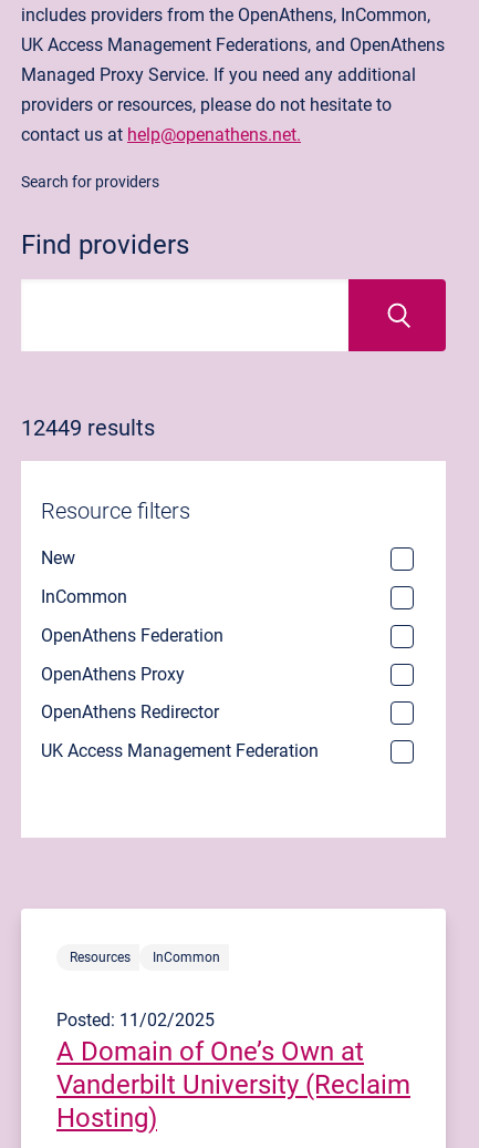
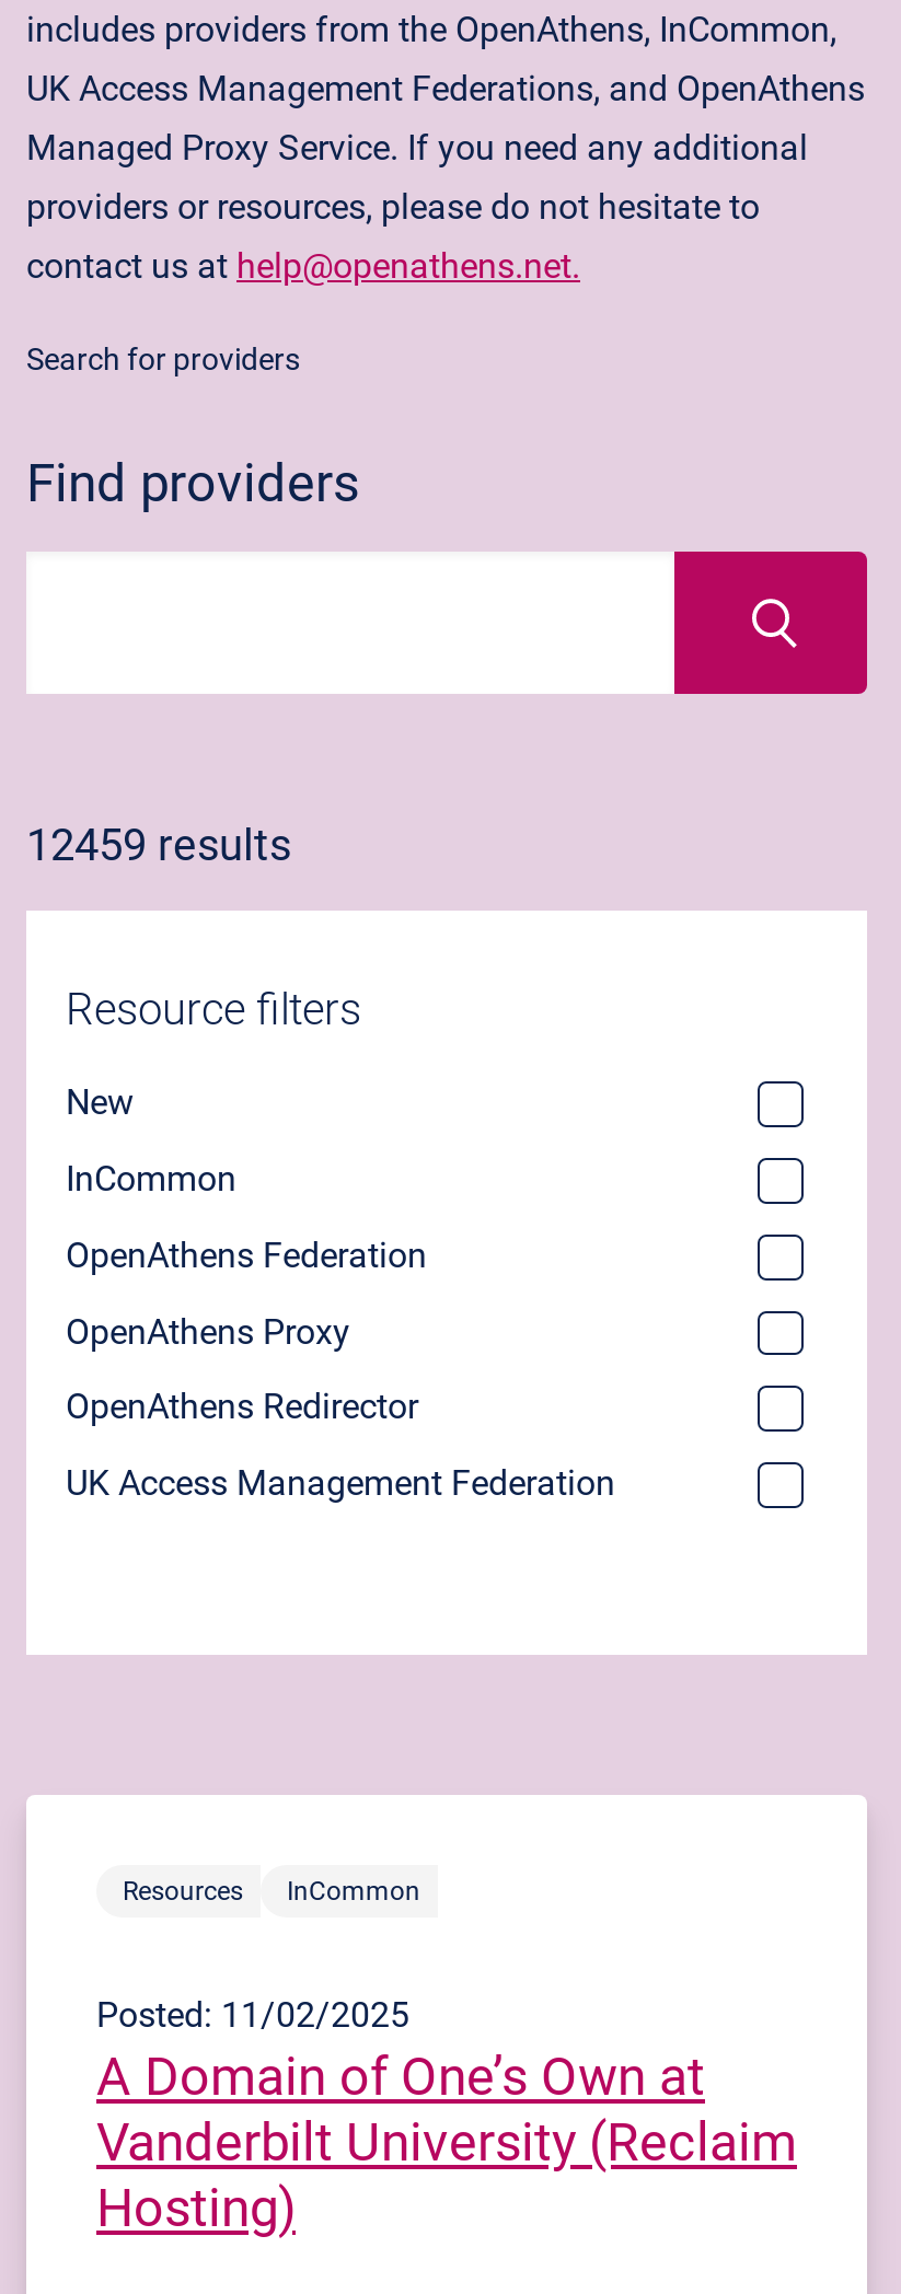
- 12449 results
+ 12459 results
